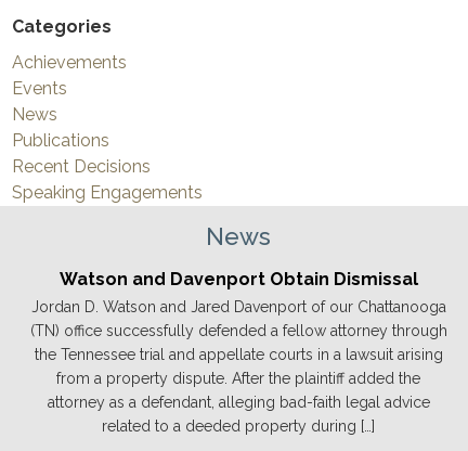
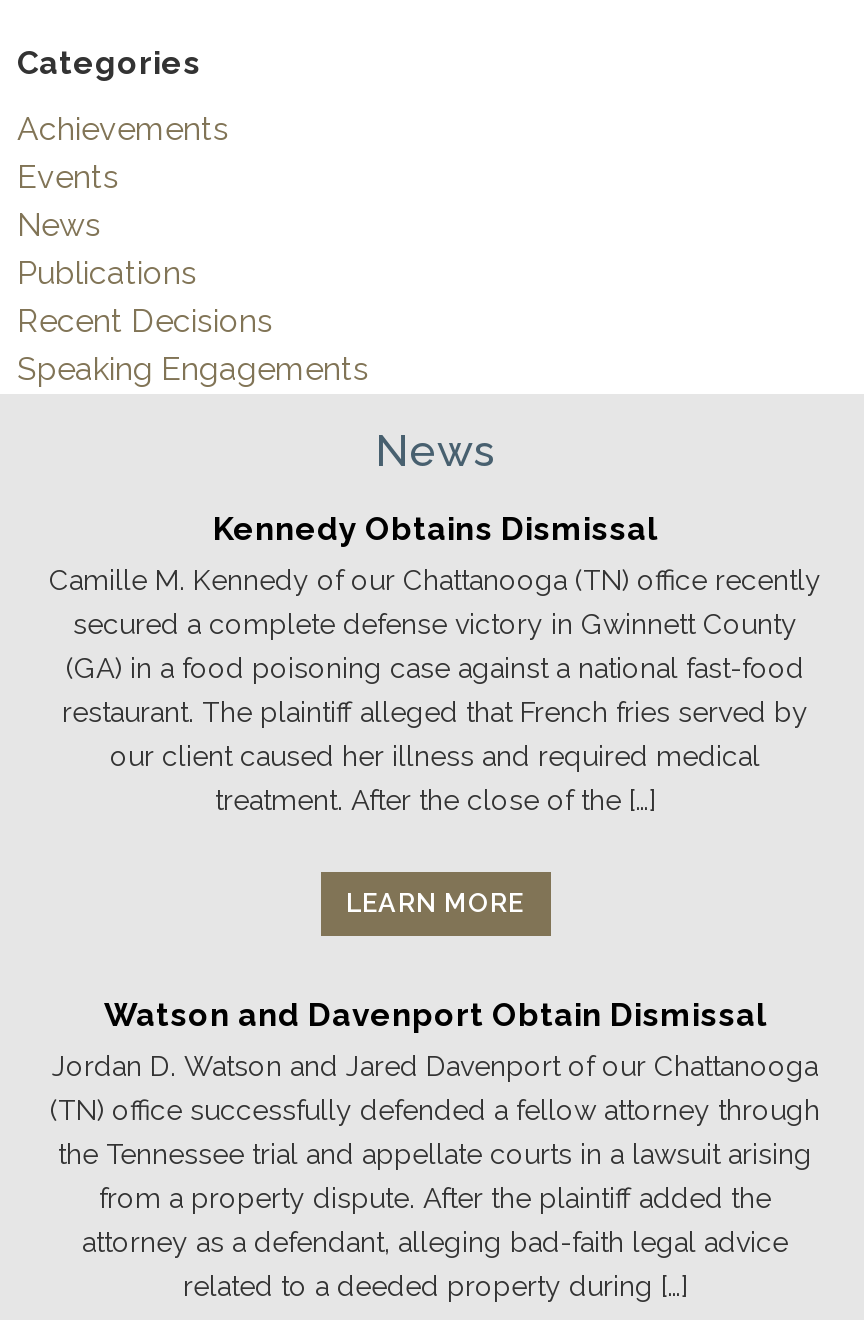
+ Kennedy Obtains Dismissal
+ Camille M. Kennedy of our Chattanooga (TN) office recently
+ secured a complete defense victory in Gwinnett County
+ (GA) in a food poisoning case against a national fast-food
+ restaurant. The plaintiff alleged that French fries served by
+ our client caused her illness and required medical
+ treatment. After the close of the […]
+ LEARN MORE
